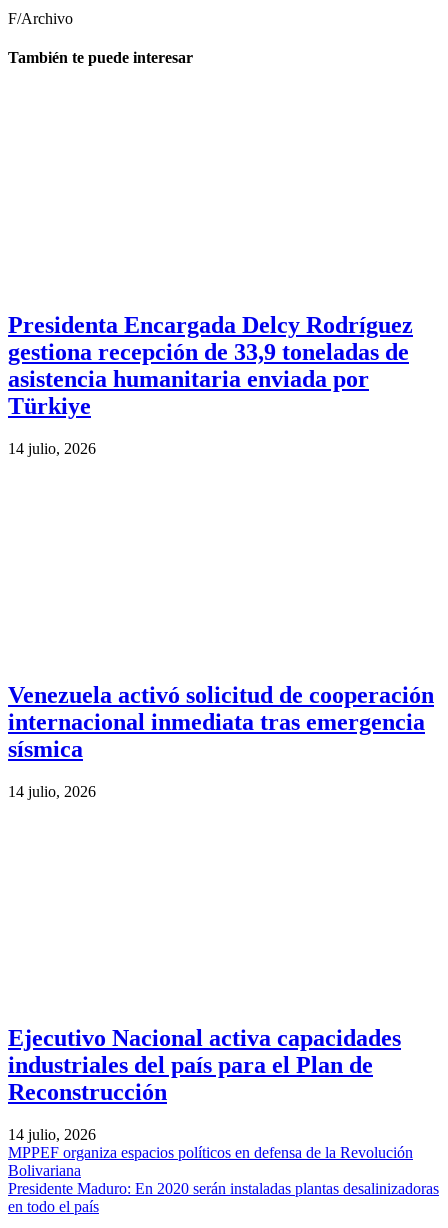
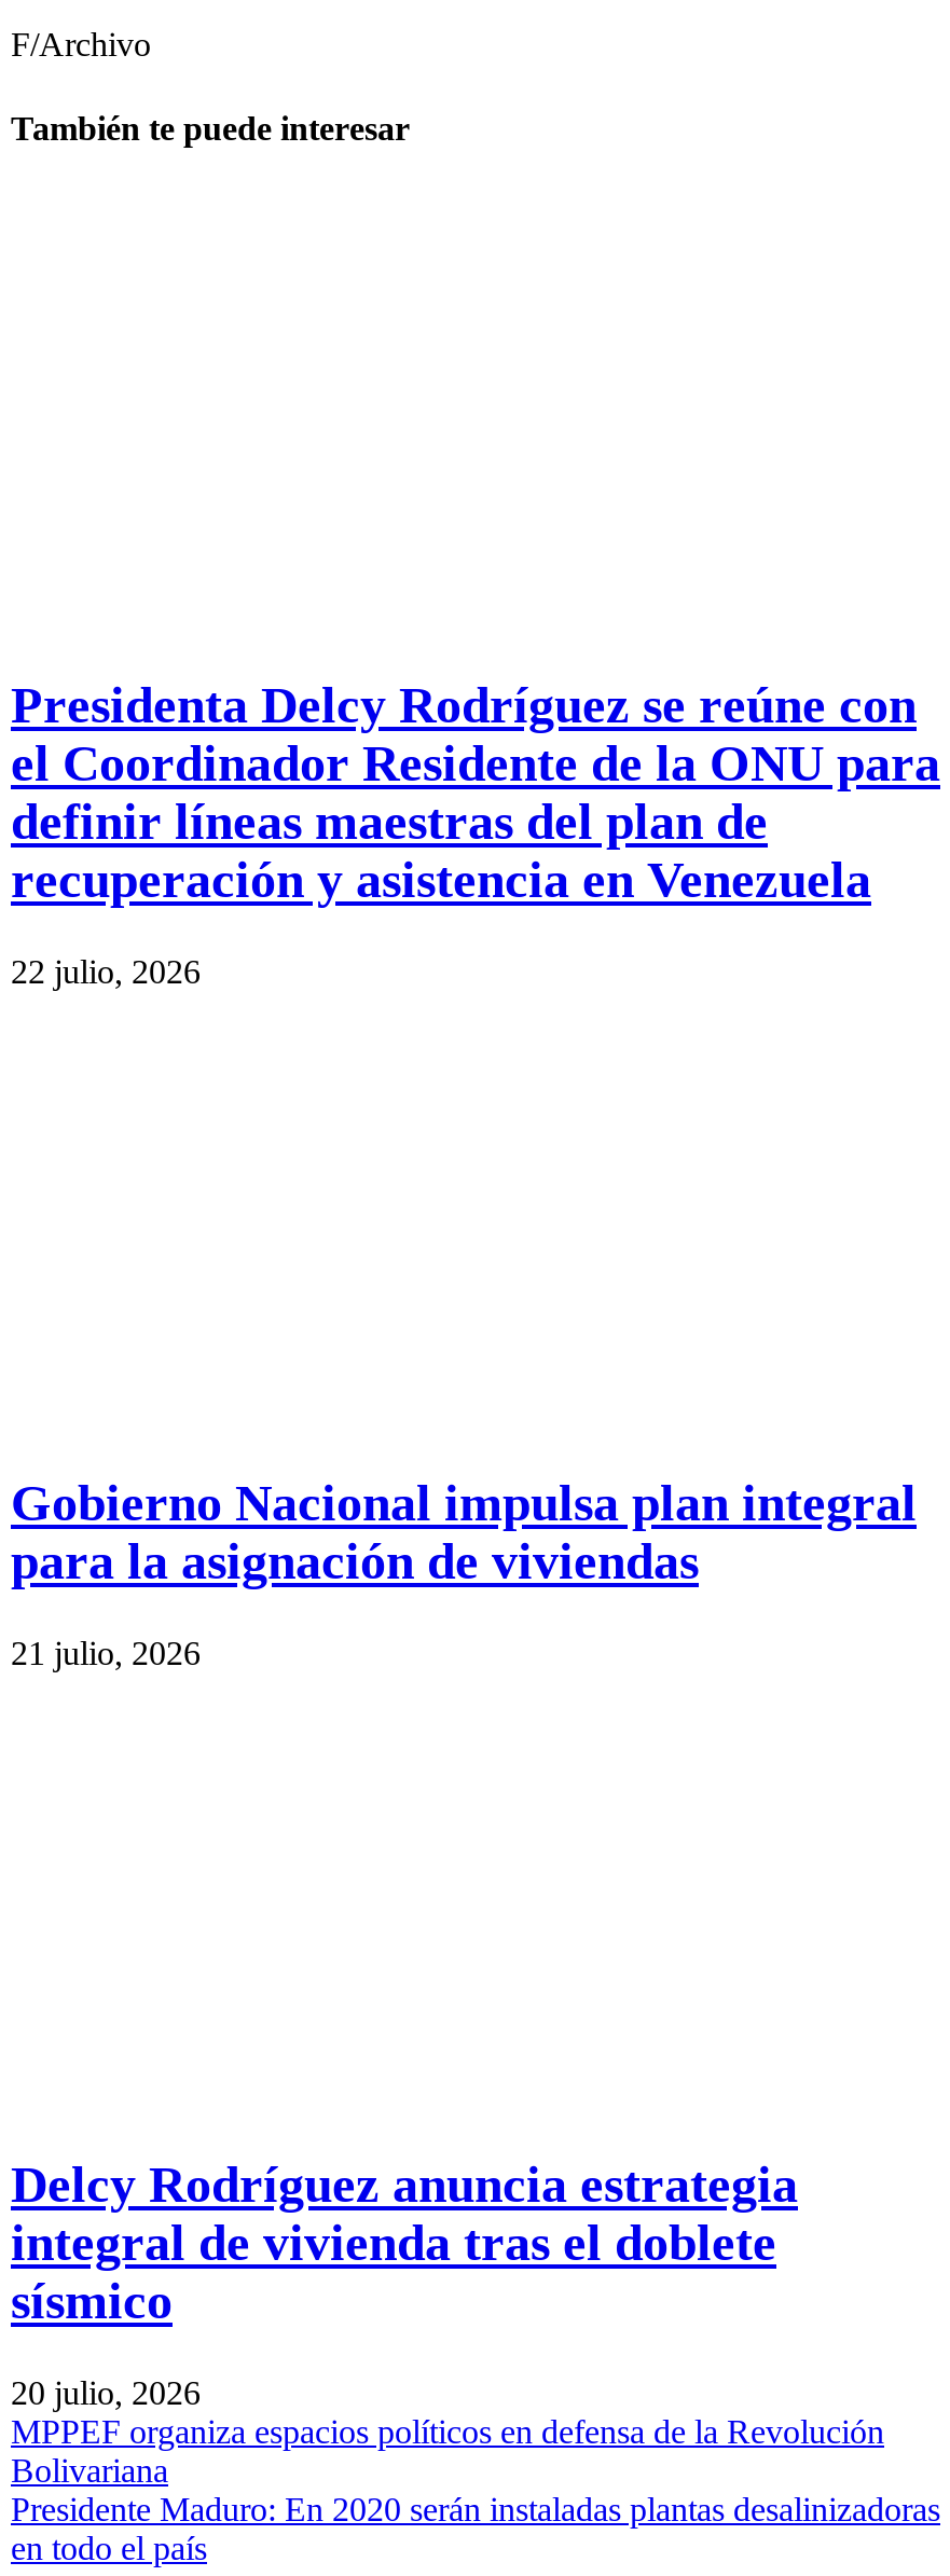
- Presidenta Encargada Delcy Rodríguez
- gestiona recepción de 33,9 toneladas de
- asistencia humanitaria enviada por
- Türkiye
+ Presidenta Delcy Rodríguez se reúne con
+ el Coordinador Residente de la ONU para
+ definir líneas maestras del plan de
+ recuperación y asistencia en Venezuela

- 14 julio, 2026
+ 22 julio, 2026

- Venezuela activó solicitud de cooperación
- internacional inmediata tras emergencia
- sísmica
+ Gobierno Nacional impulsa plan integral
+ para la asignación de viviendas

- 14 julio, 2026
+ 21 julio, 2026

- Ejecutivo Nacional activa capacidades
- industriales del país para el Plan de
- Reconstrucción
+ Delcy Rodríguez anuncia estrategia
+ integral de vivienda tras el doblete
+ sísmico

- 14 julio, 2026
+ 20 julio, 2026
